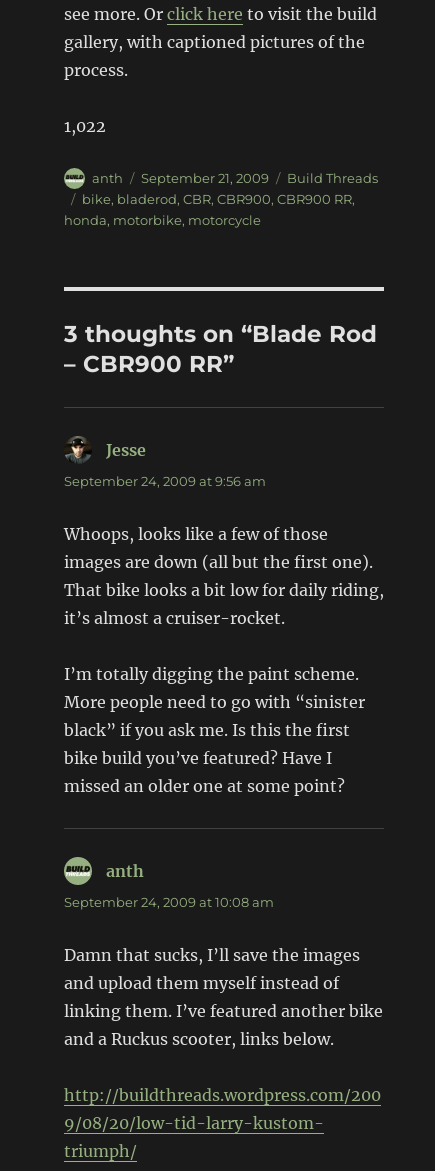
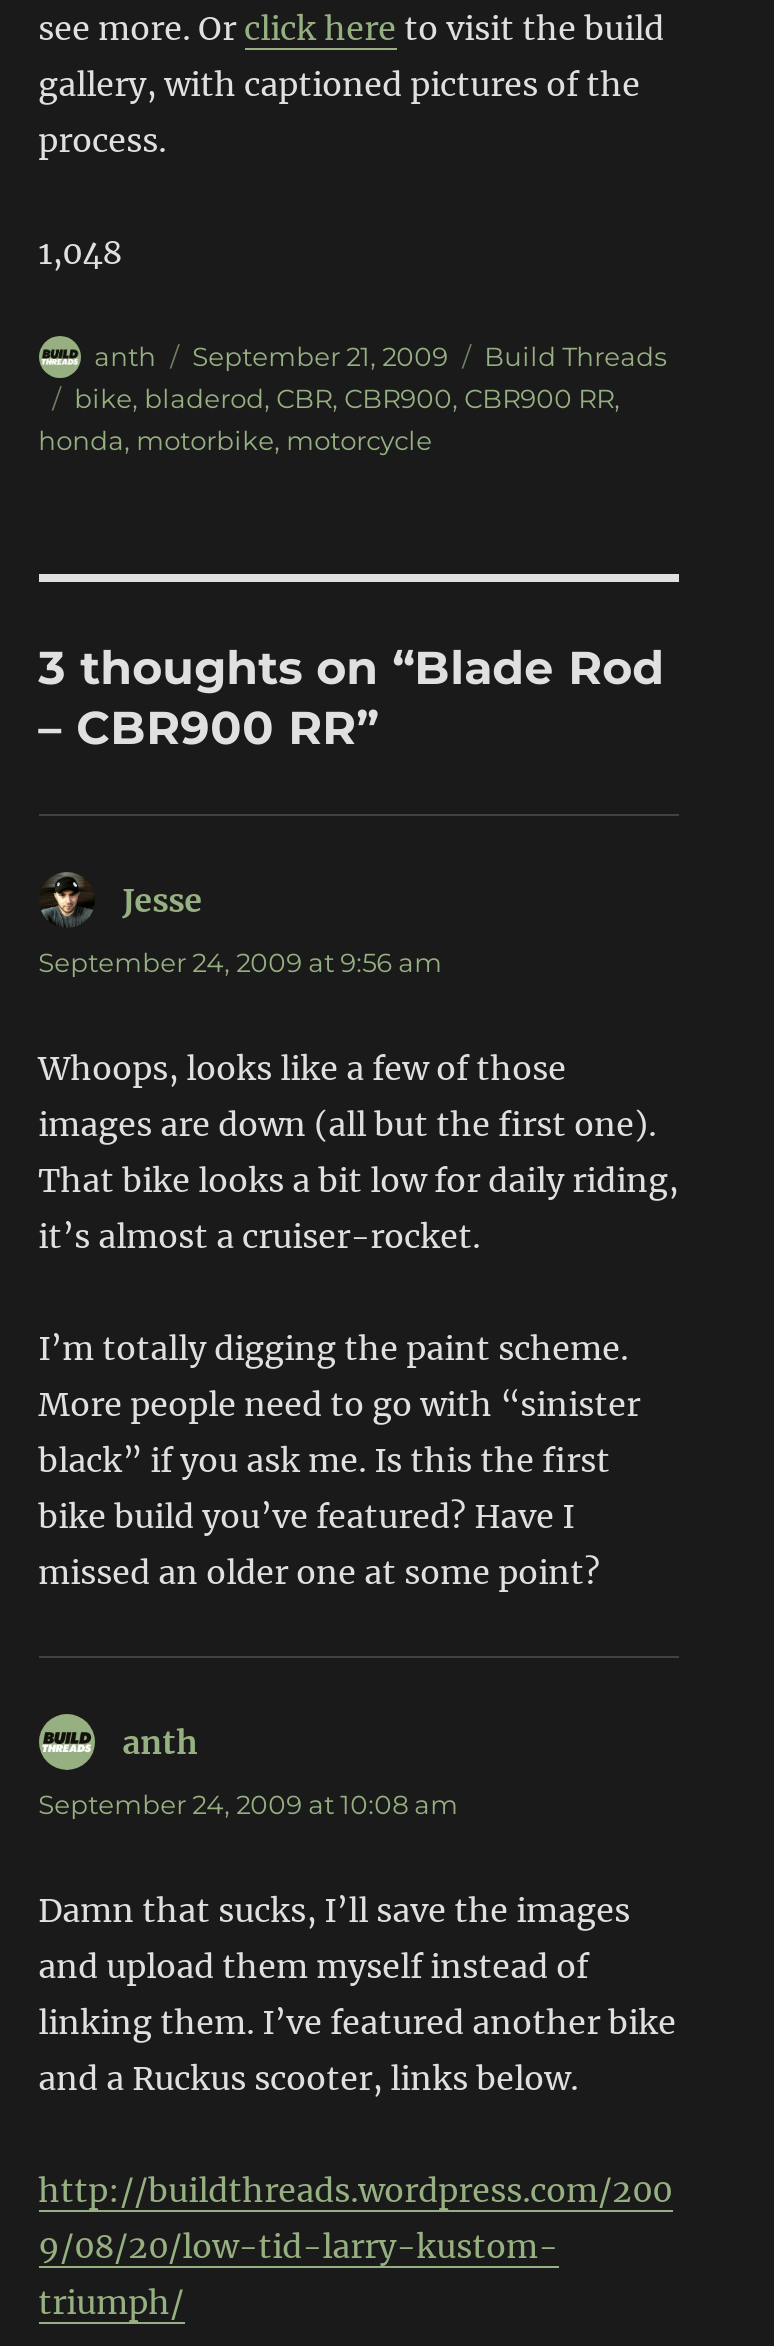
- 1,022
+ 1,048
